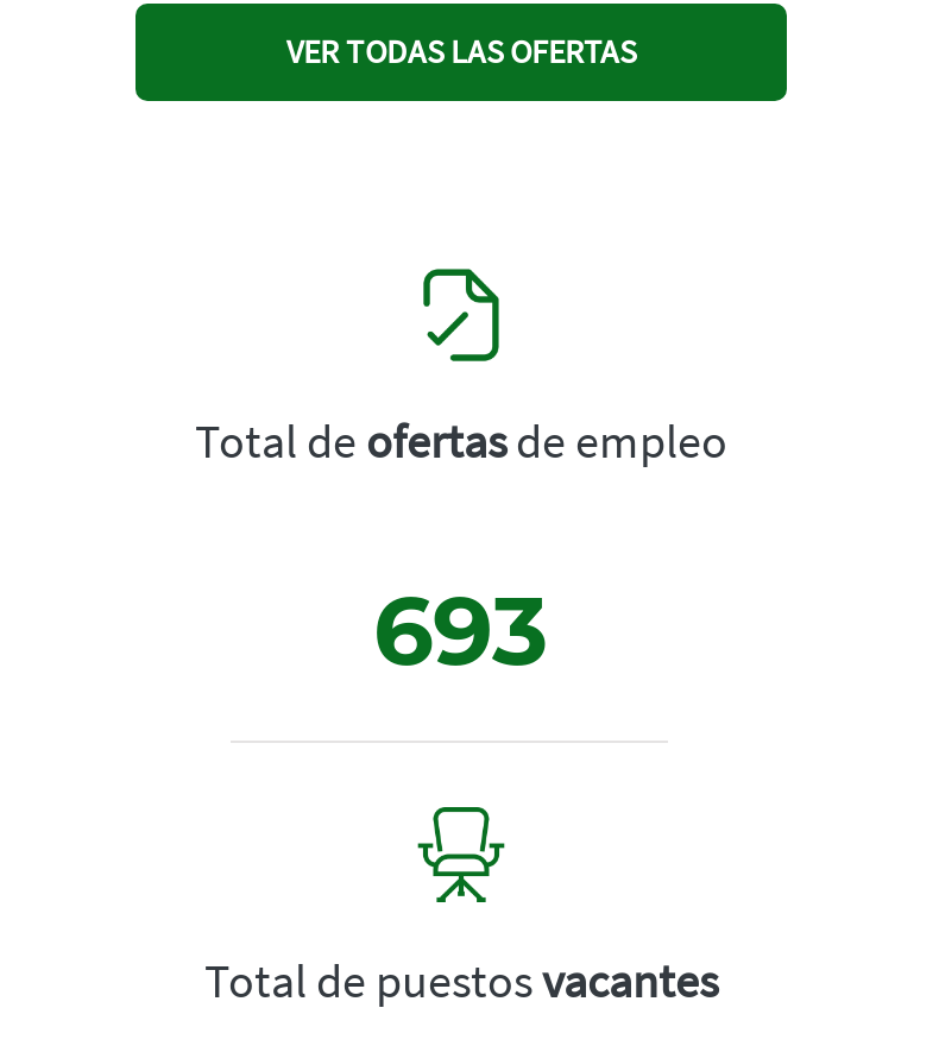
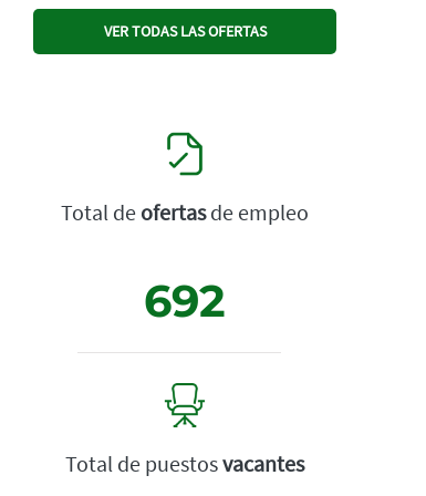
- 693
+ 692
